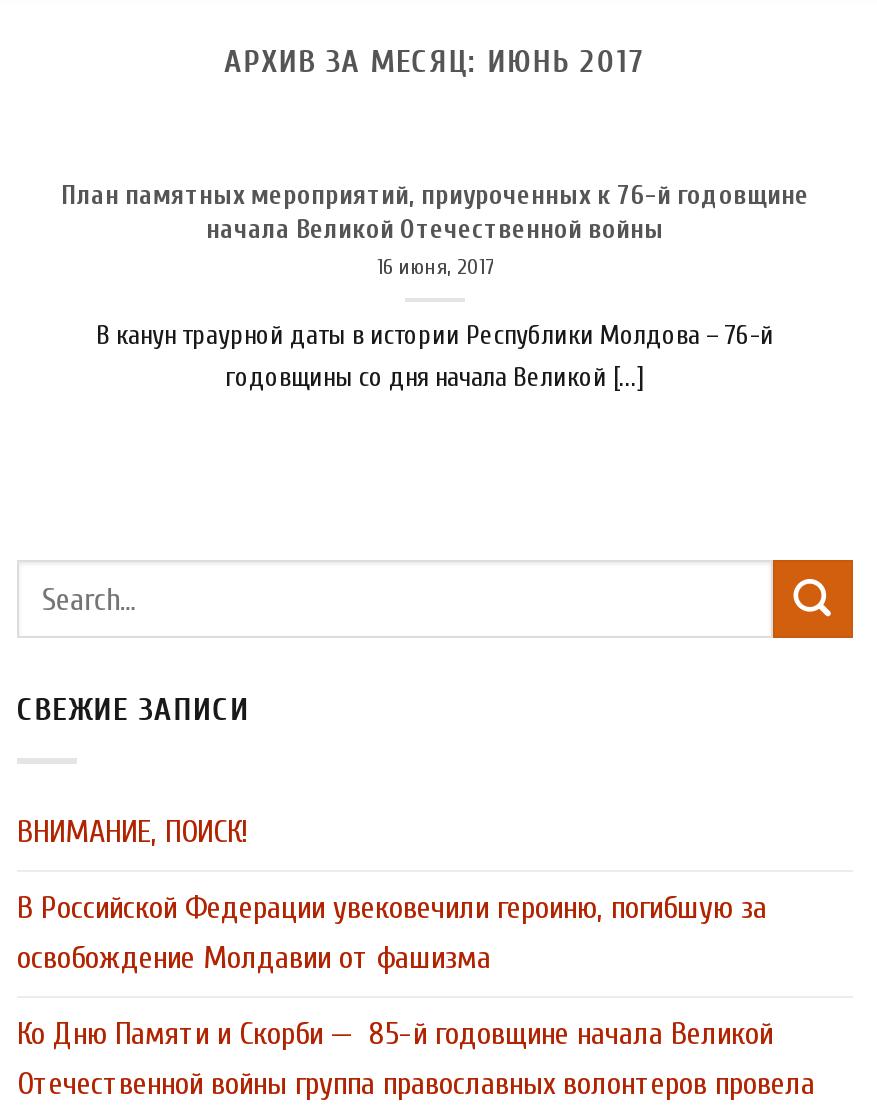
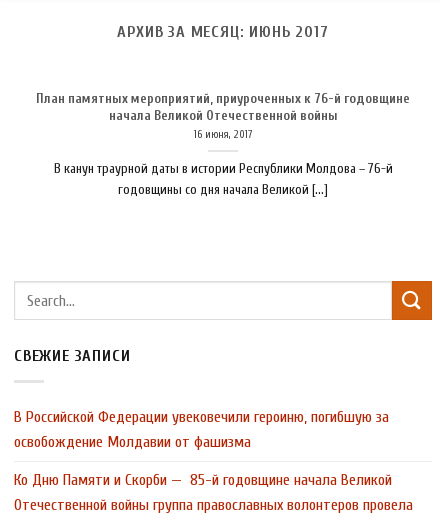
- ВНИМАНИЕ, ПОИСК!
